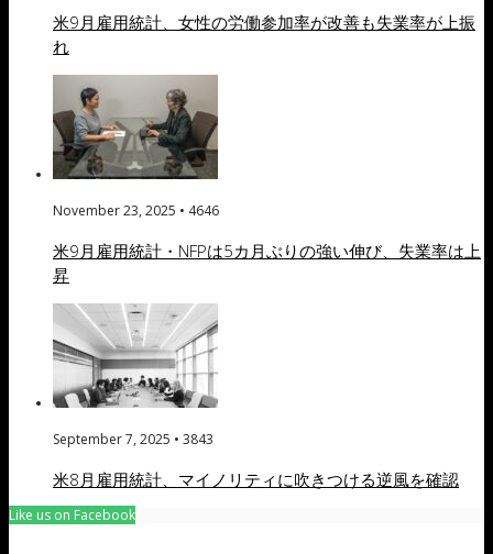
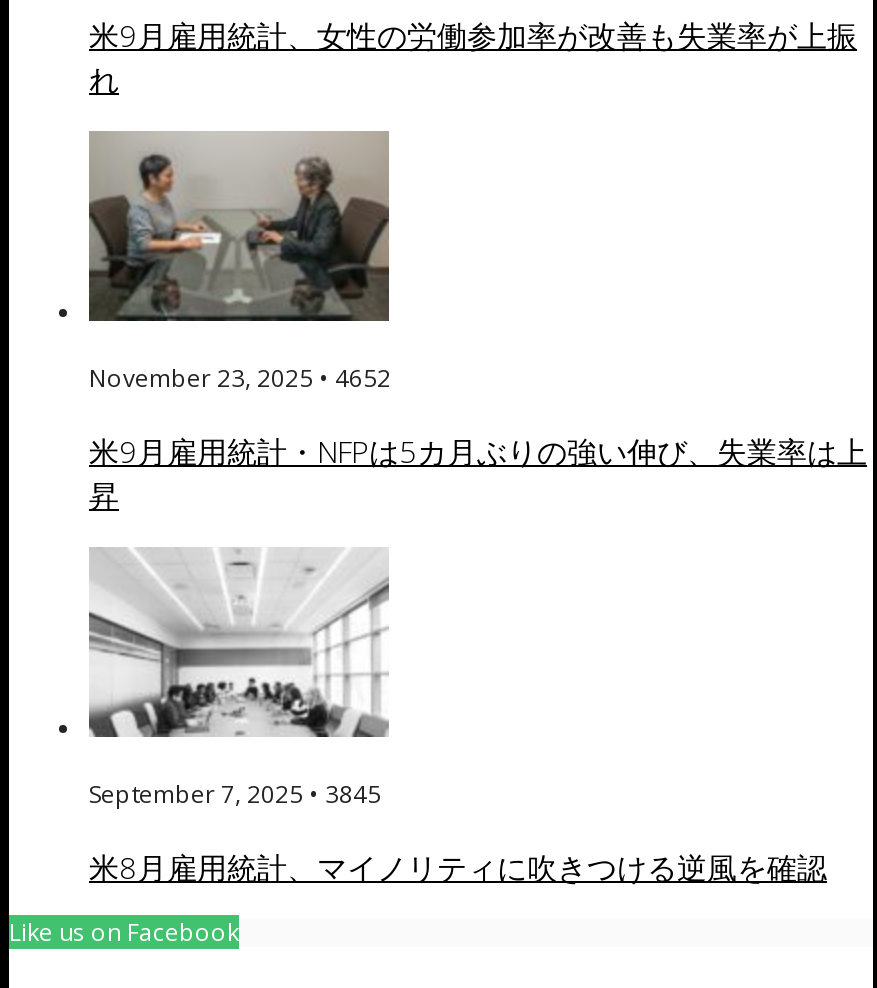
- November 23, 2025 • 4646
+ November 23, 2025 • 4652

- September 7, 2025 • 3843
+ September 7, 2025 • 3845
